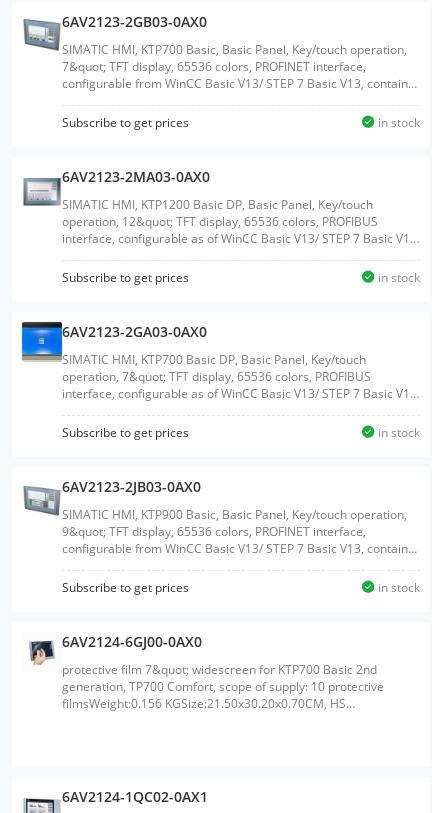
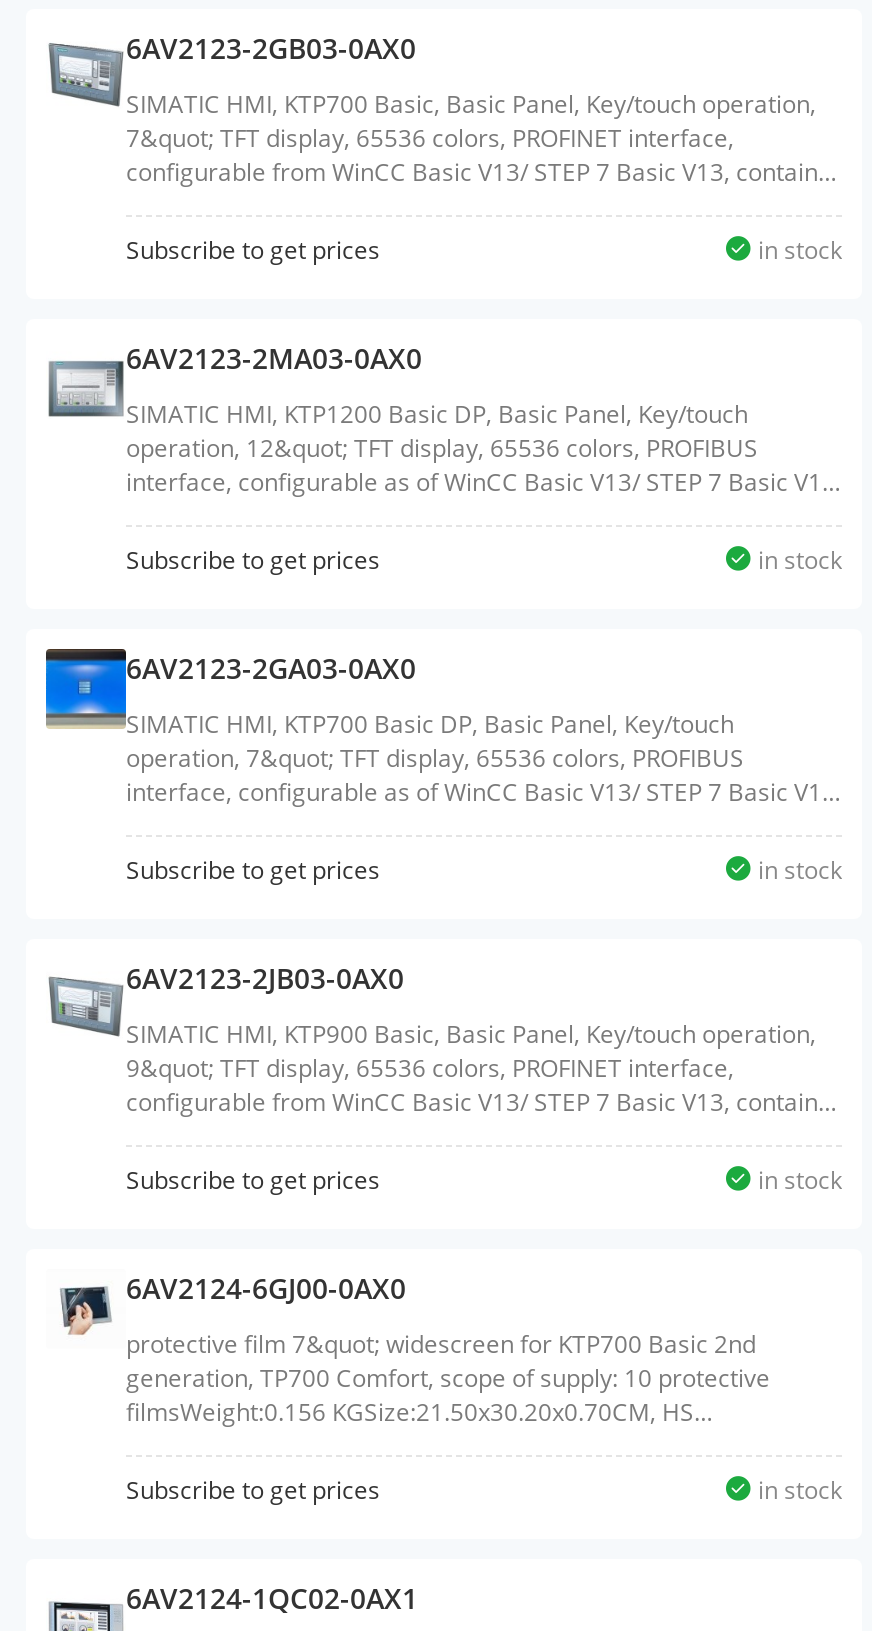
+ Subscribe to get prices
+ in stock
